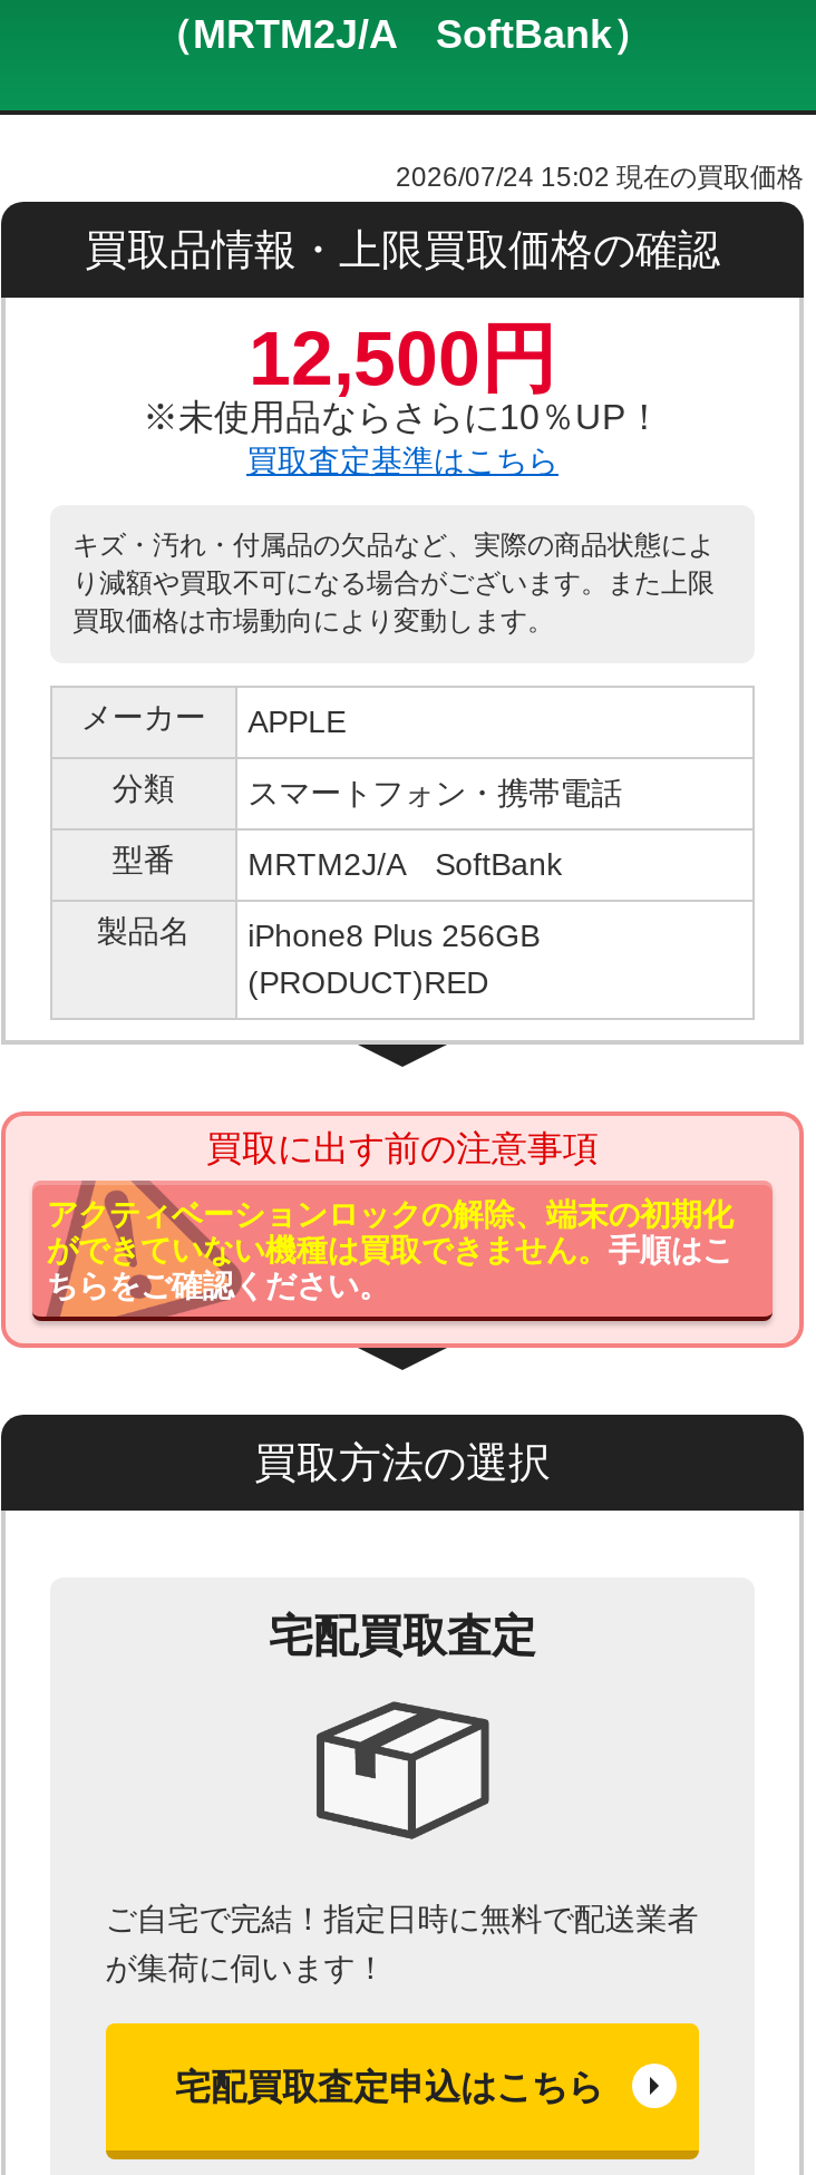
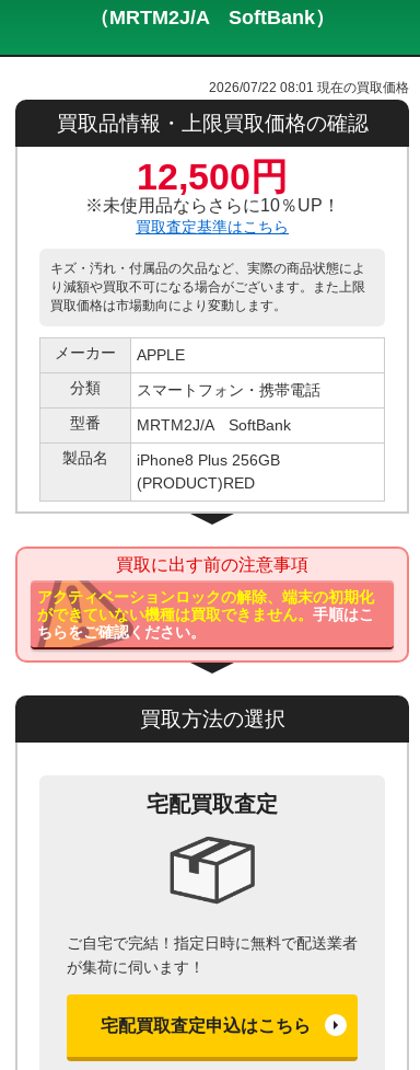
- 2026/07/24 15:02現在の買取価格
+ 2026/07/22 08:01現在の買取価格
